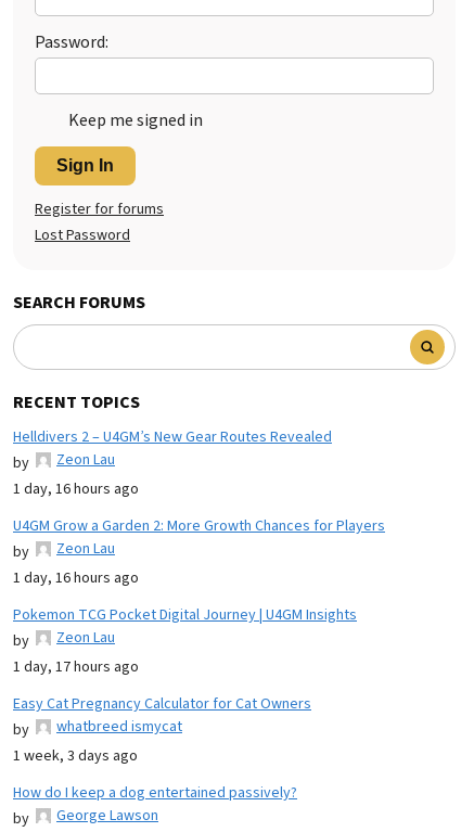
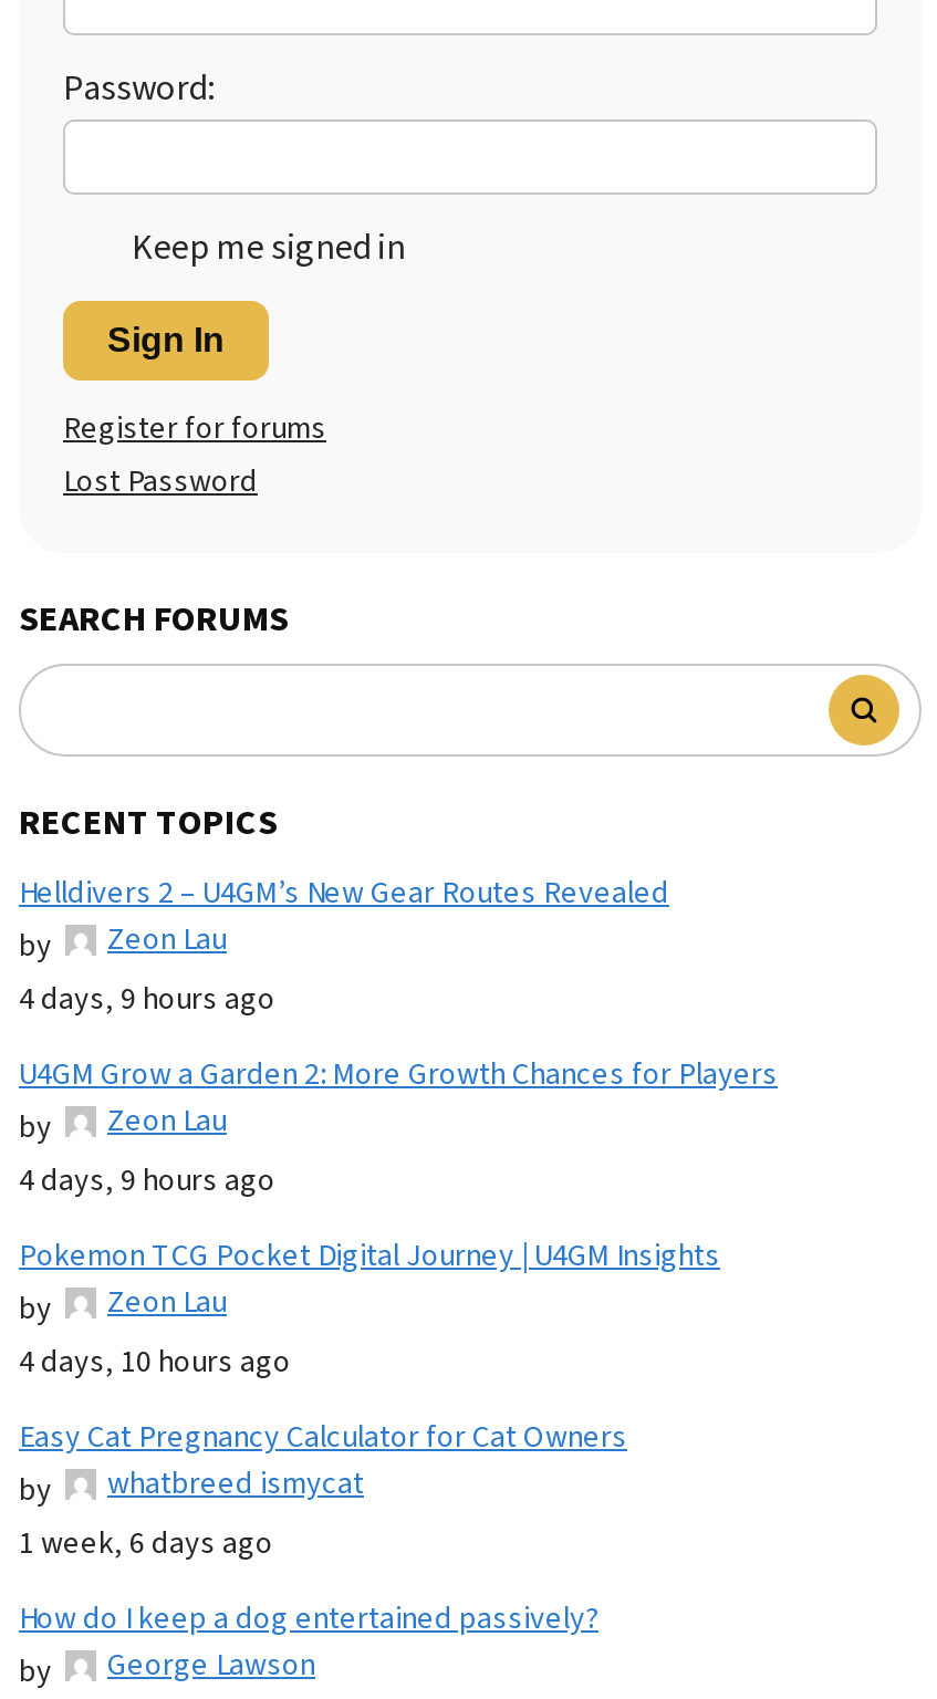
- 1 day, 16 hours ago
+ 4 days, 9 hours ago

- 1 day, 16 hours ago
+ 4 days, 9 hours ago

- 1 day, 17 hours ago
+ 4 days, 10 hours ago

- 1 week, 3 days ago
+ 1 week, 6 days ago
